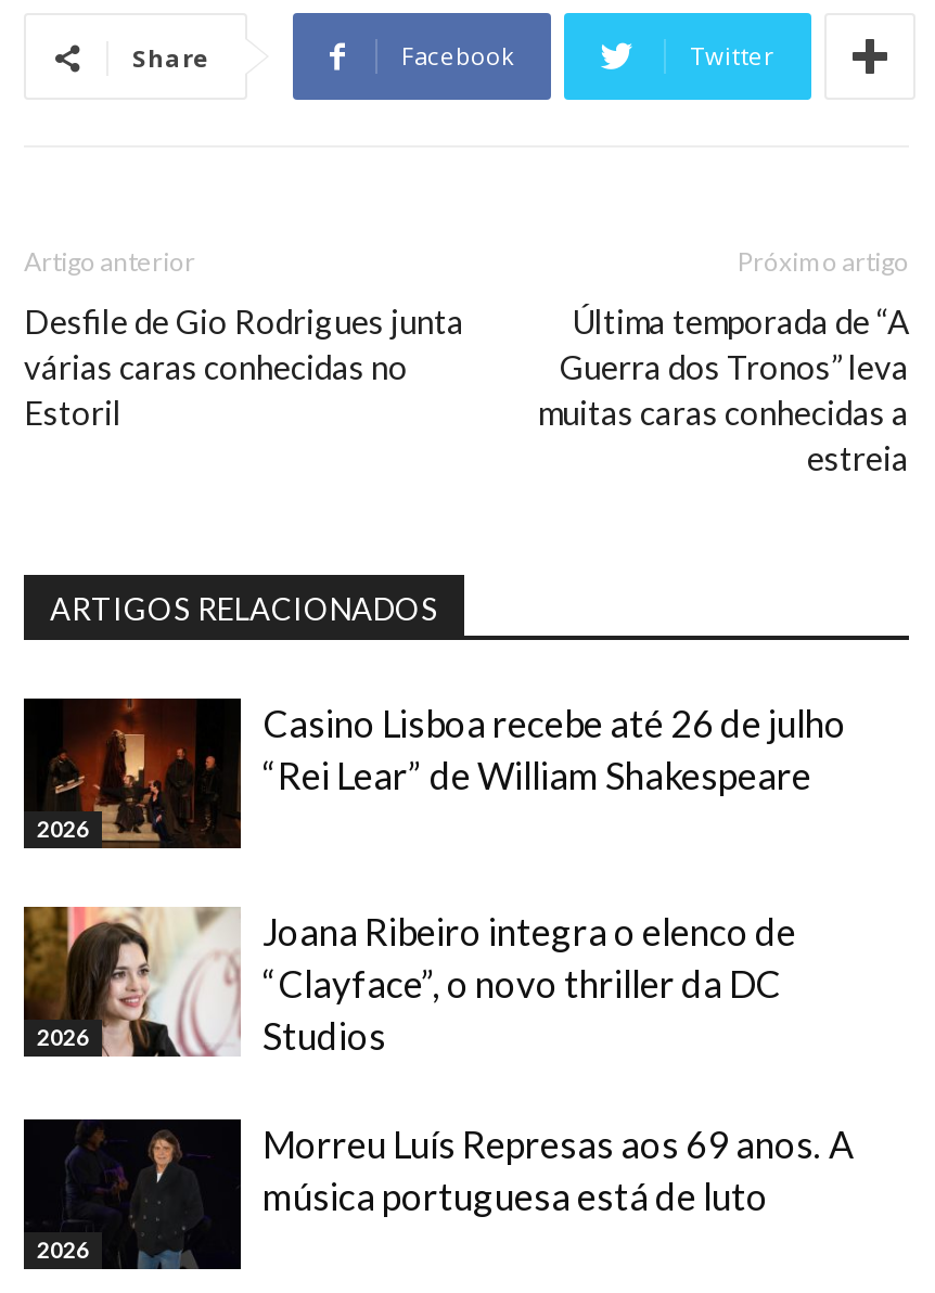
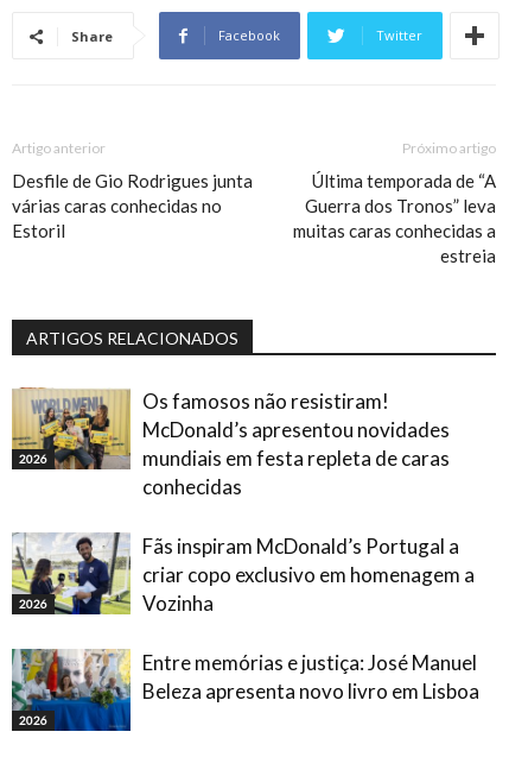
- [image]
- Casino Lisboa recebe até 26 de julho
- “Rei Lear” de William Shakespeare
+ [image]
+ Os famosos não resistiram!
+ McDonald’s apresentou novidades
+ mundiais em festa repleta de caras
+ conhecidas

- [image]
- Joana Ribeiro integra o elenco de
- “Clayface”, o novo thriller da DC
- Studios
+ [image]
+ Fãs inspiram McDonald’s Portugal a
+ criar copo exclusivo em homenagem a
+ Vozinha

- [image]
- Morreu Luís Represas aos 69 anos. A
- música portuguesa está de luto
+ [image]
+ Entre memórias e justiça: José Manuel
+ Beleza apresenta novo livro em Lisboa
